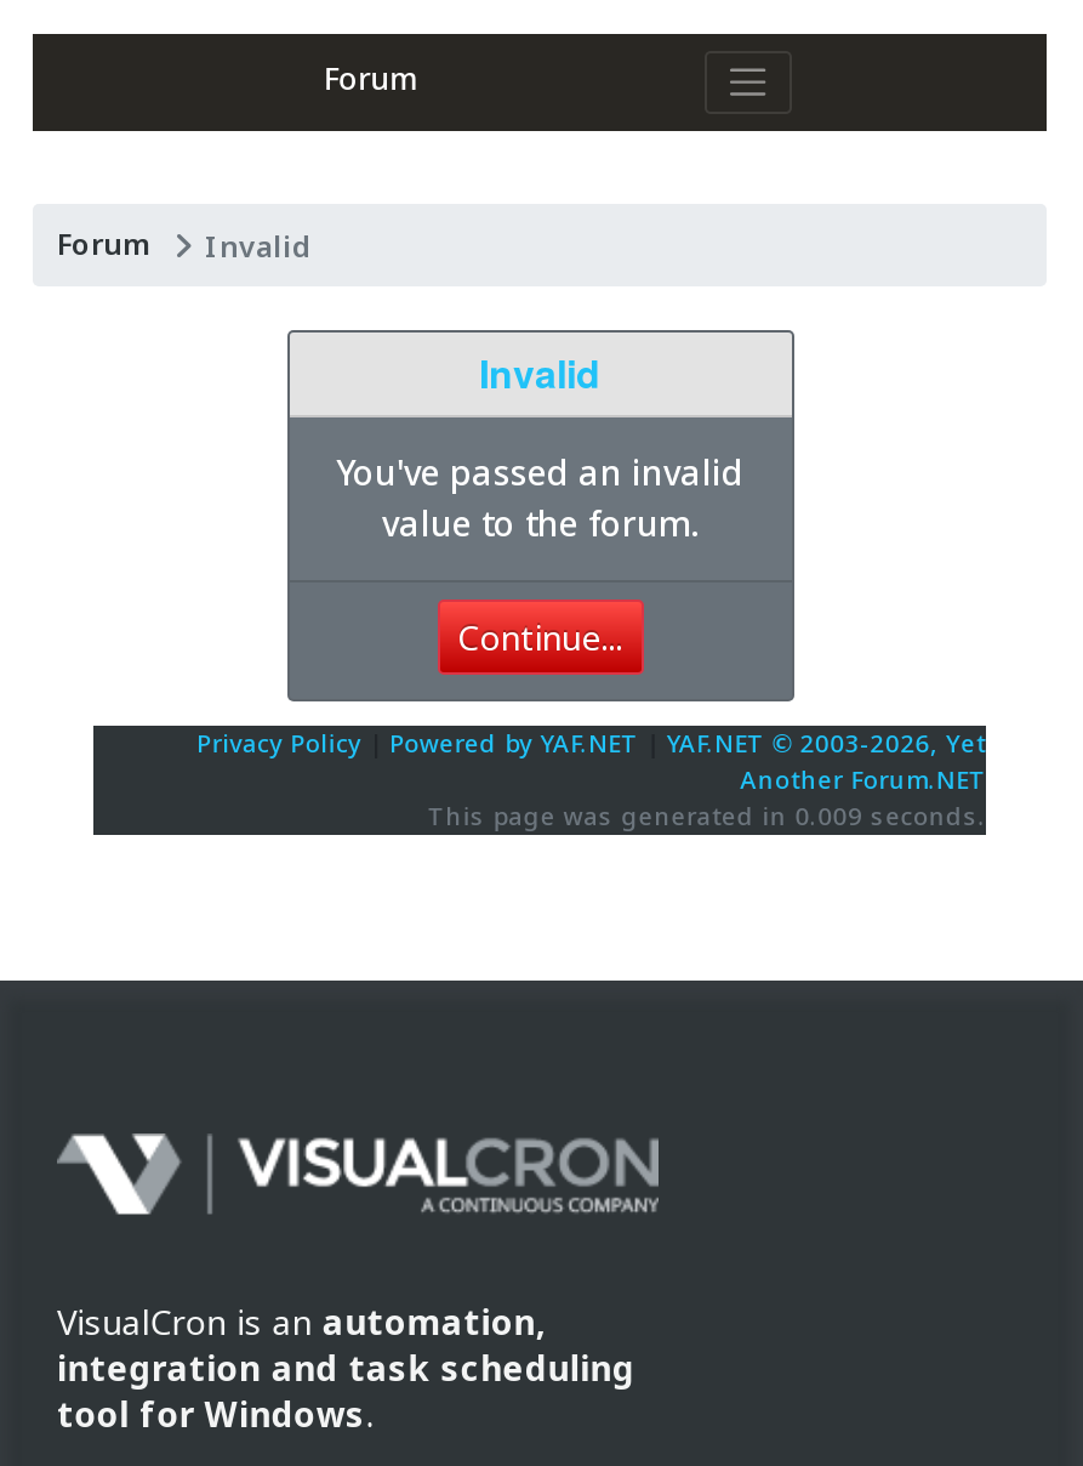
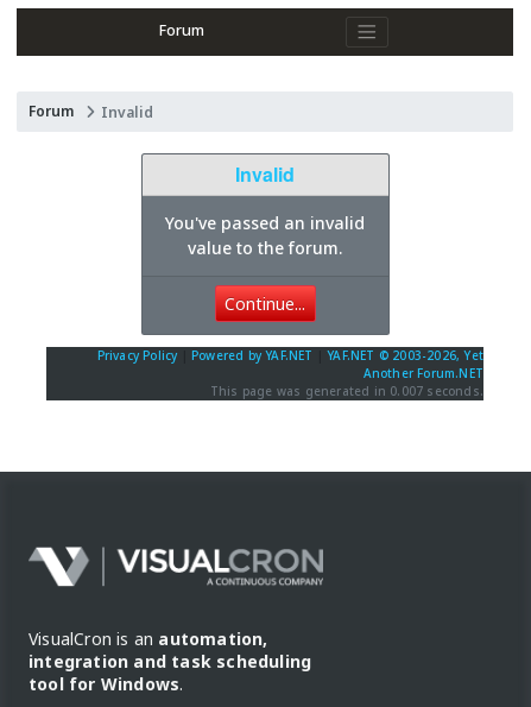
- This page was generated in 0.009 seconds.
+ This page was generated in 0.007 seconds.
